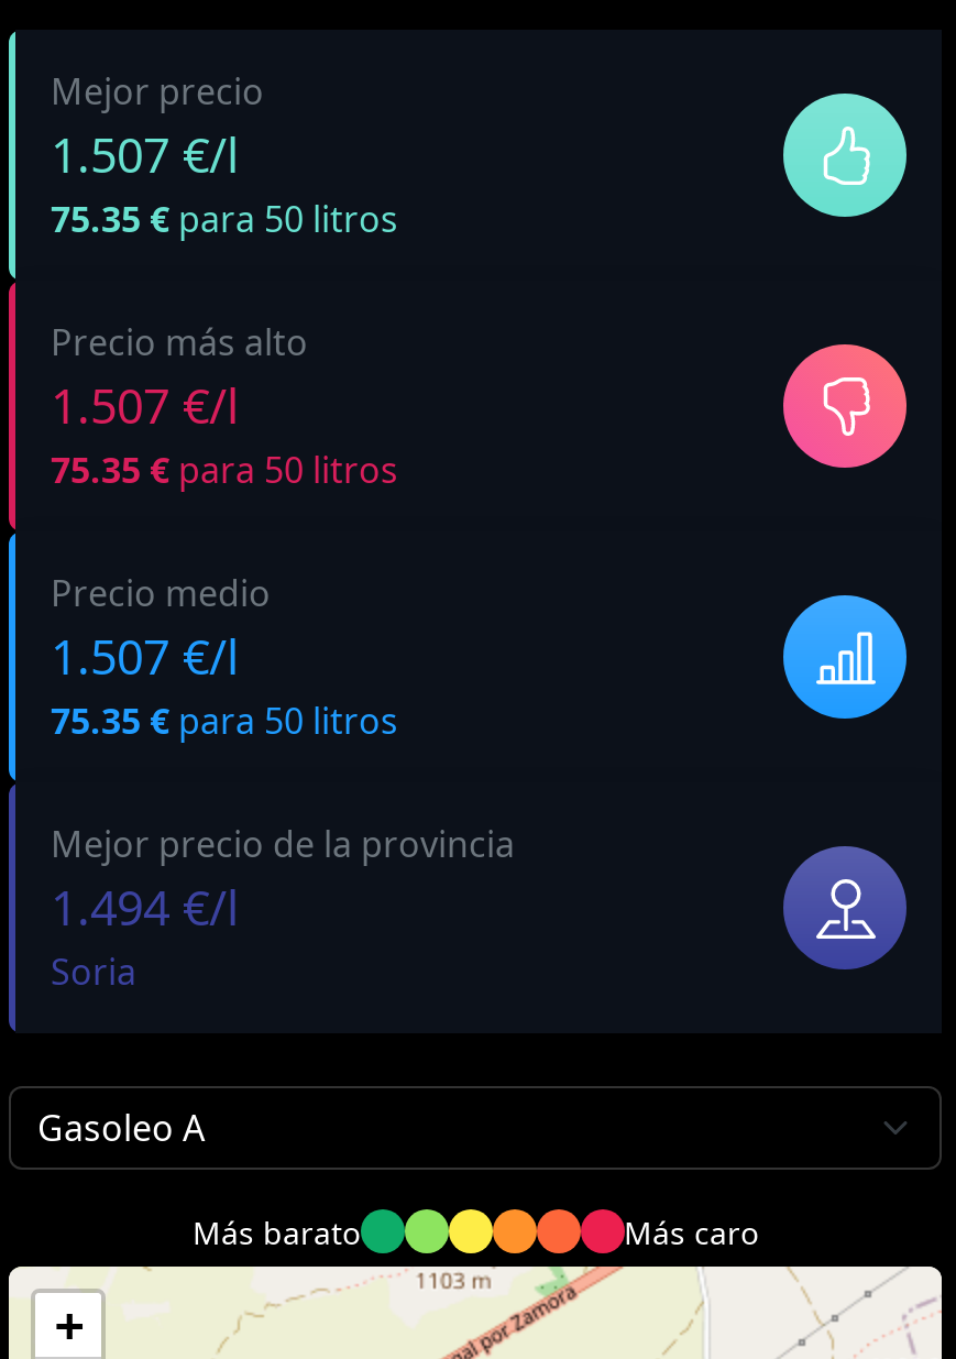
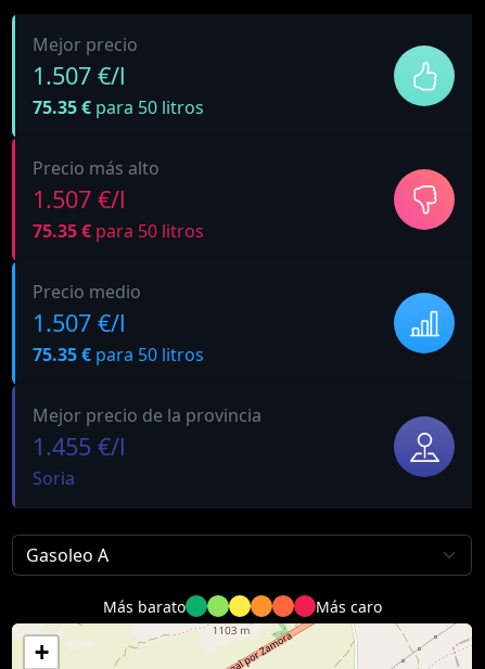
- 1.494 €/l
+ 1.455 €/l
